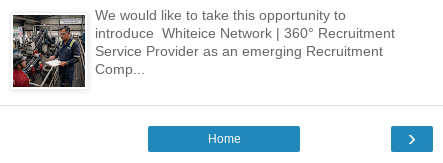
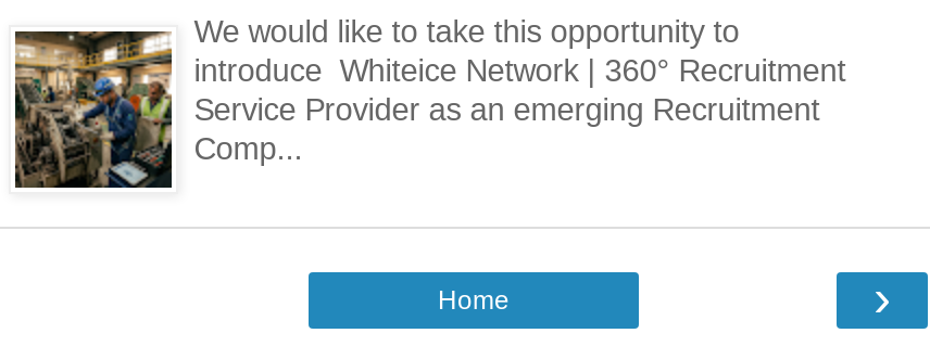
- [image]
+ [image]
